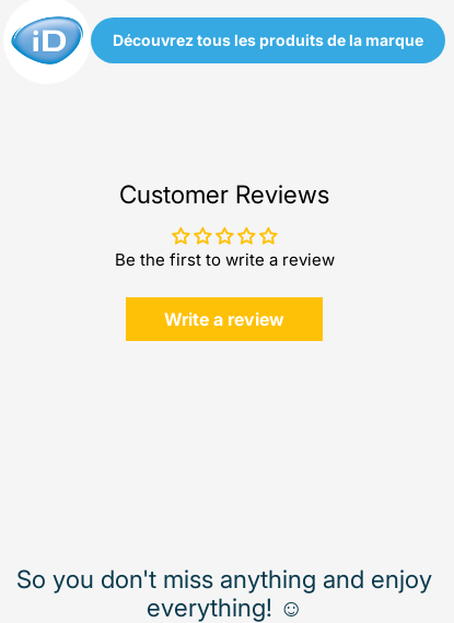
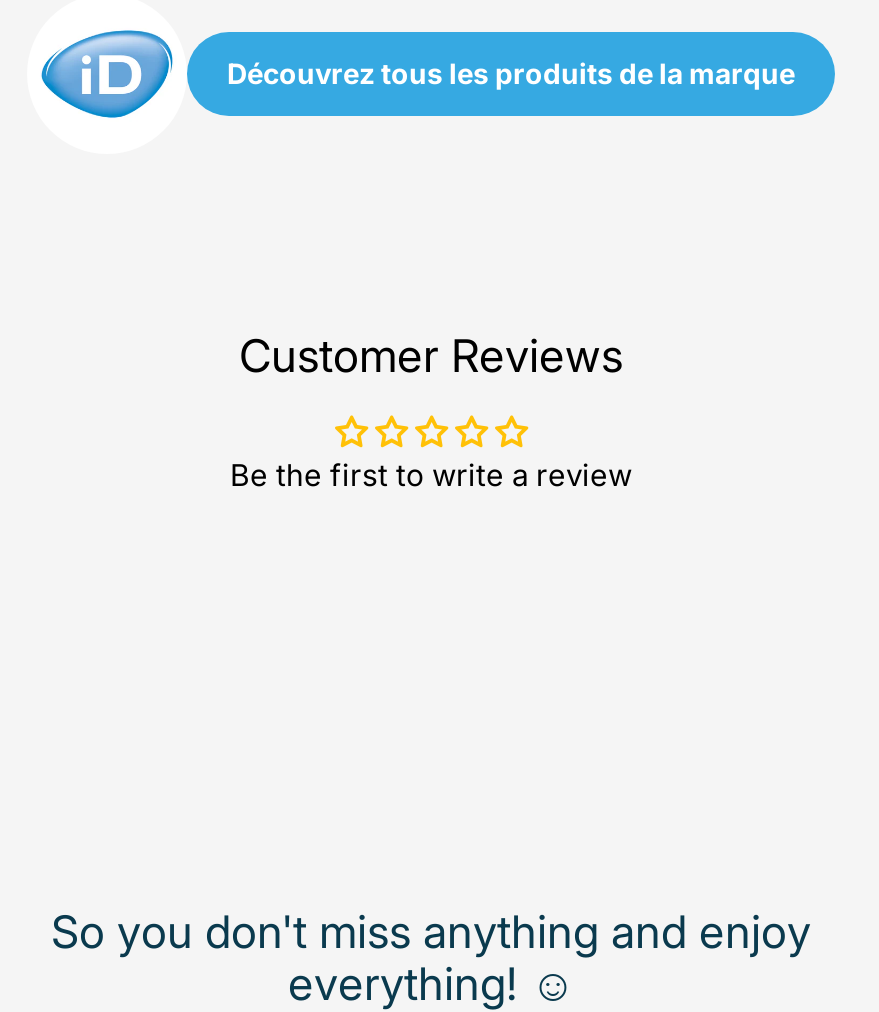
- Write a review
